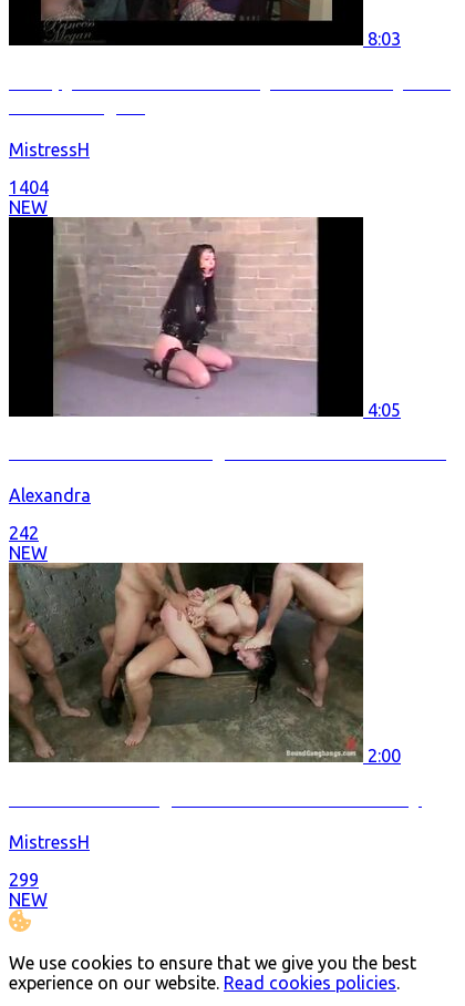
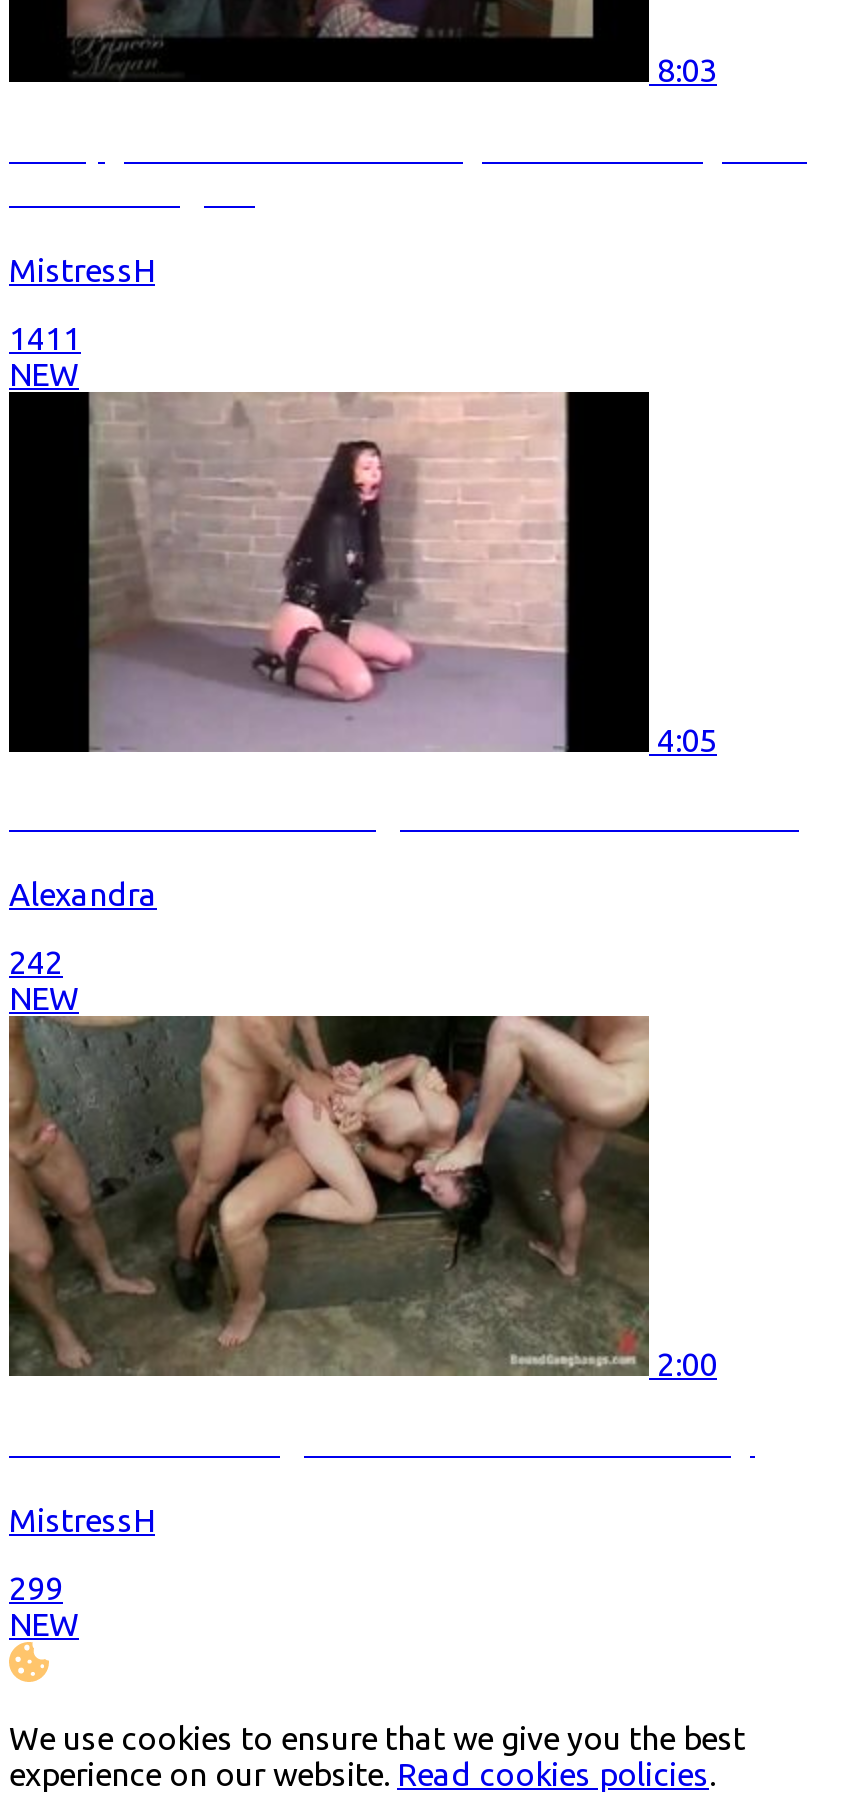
- 1404
+ 1411
